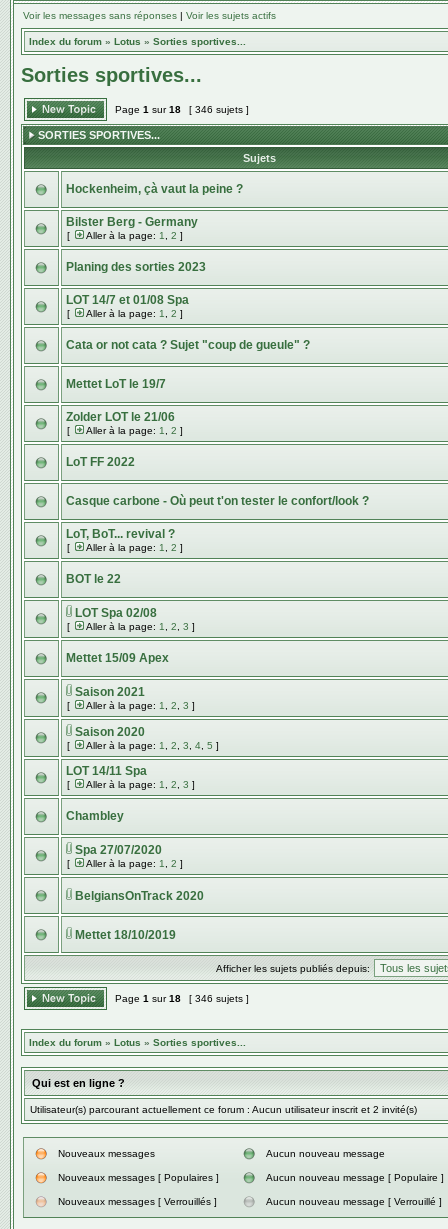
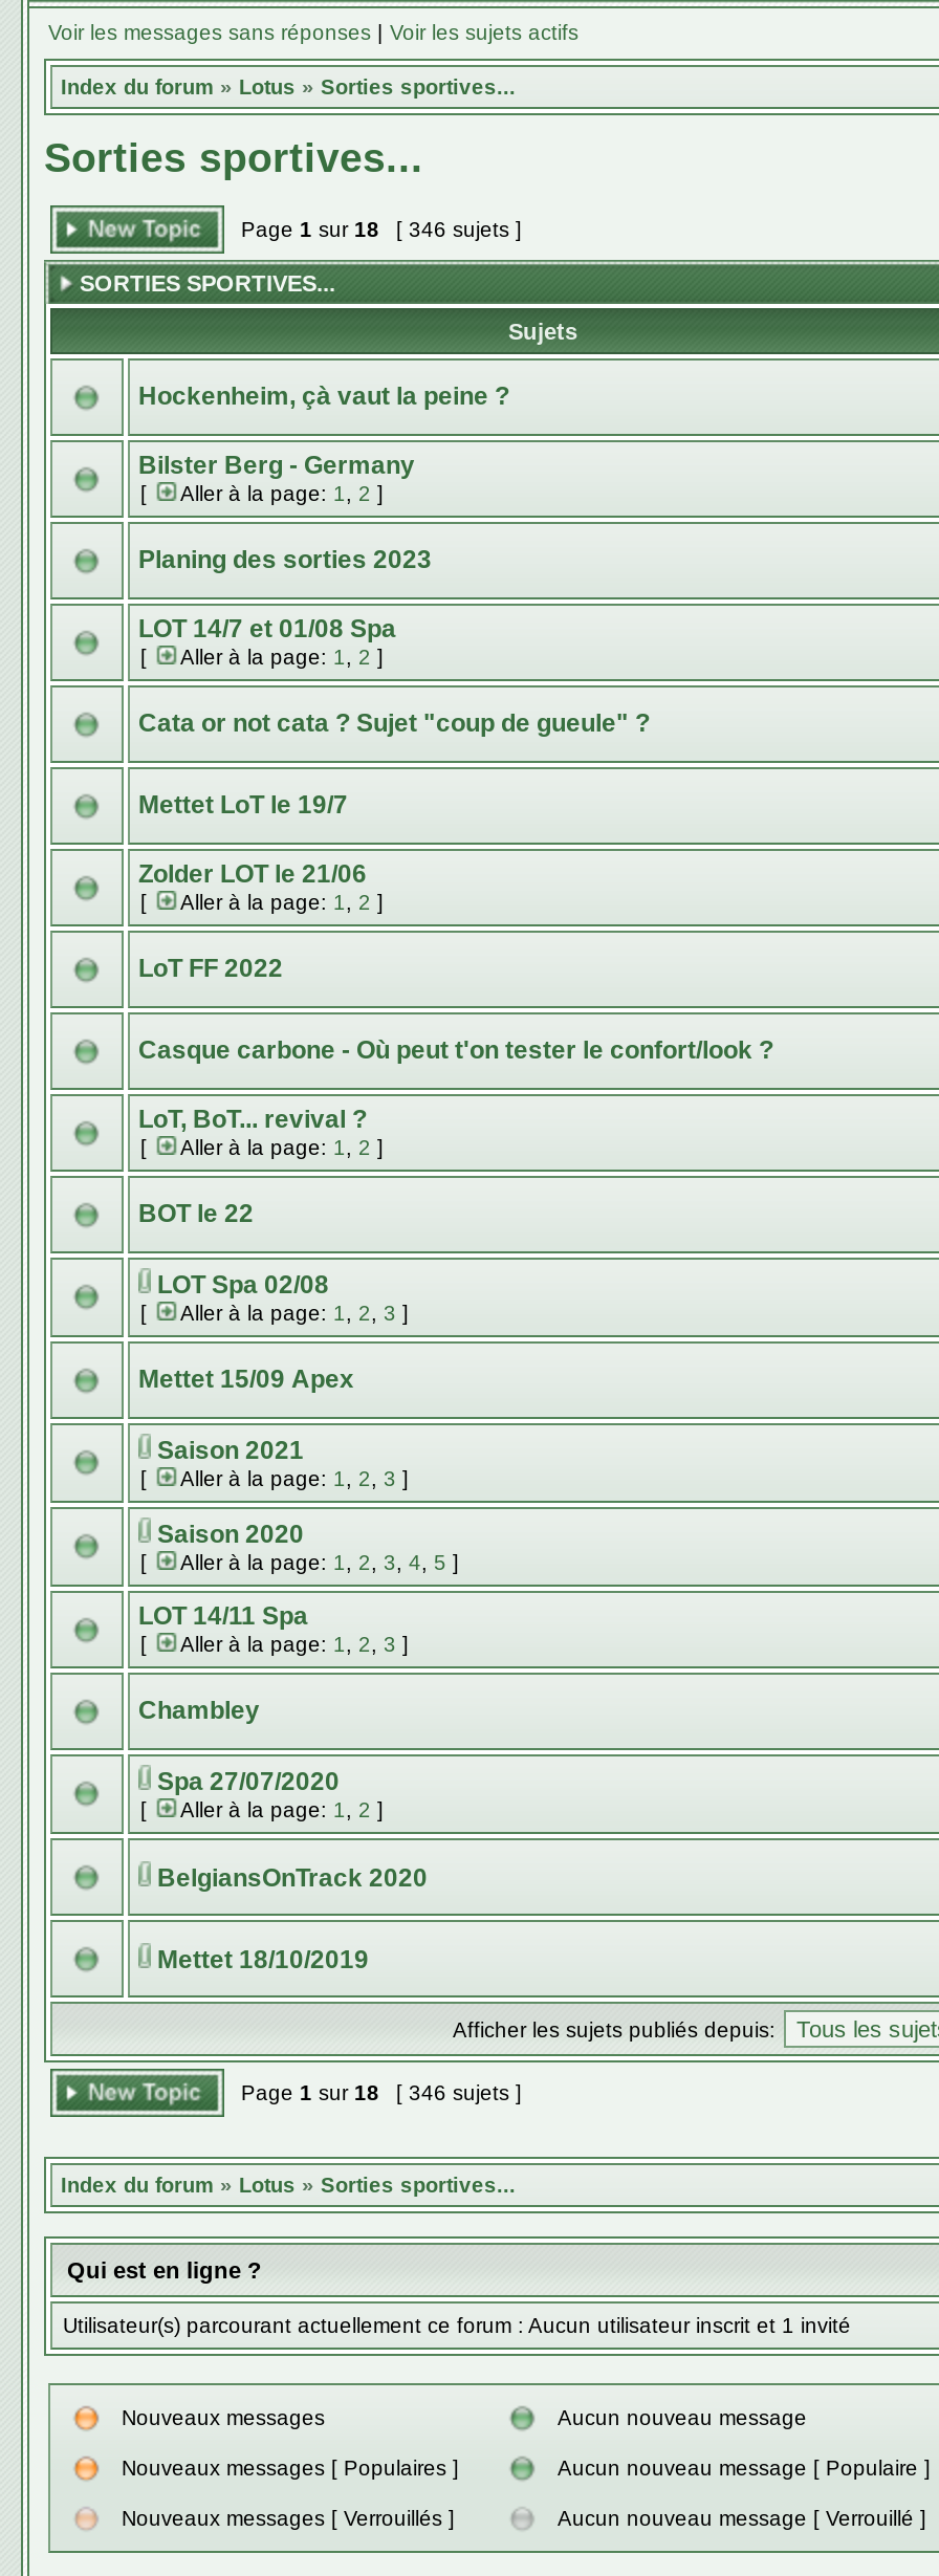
- Utilisateur(s) parcourant actuellement ce forum : Aucun utilisateur inscrit et 2 invité(s)
+ Utilisateur(s) parcourant actuellement ce forum : Aucun utilisateur inscrit et 1 invité
